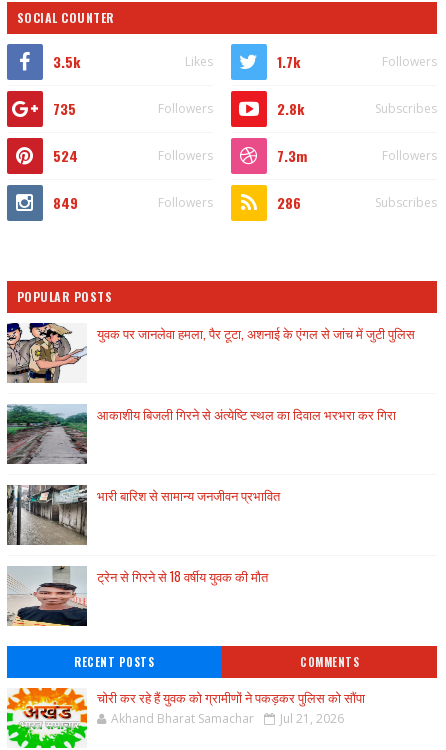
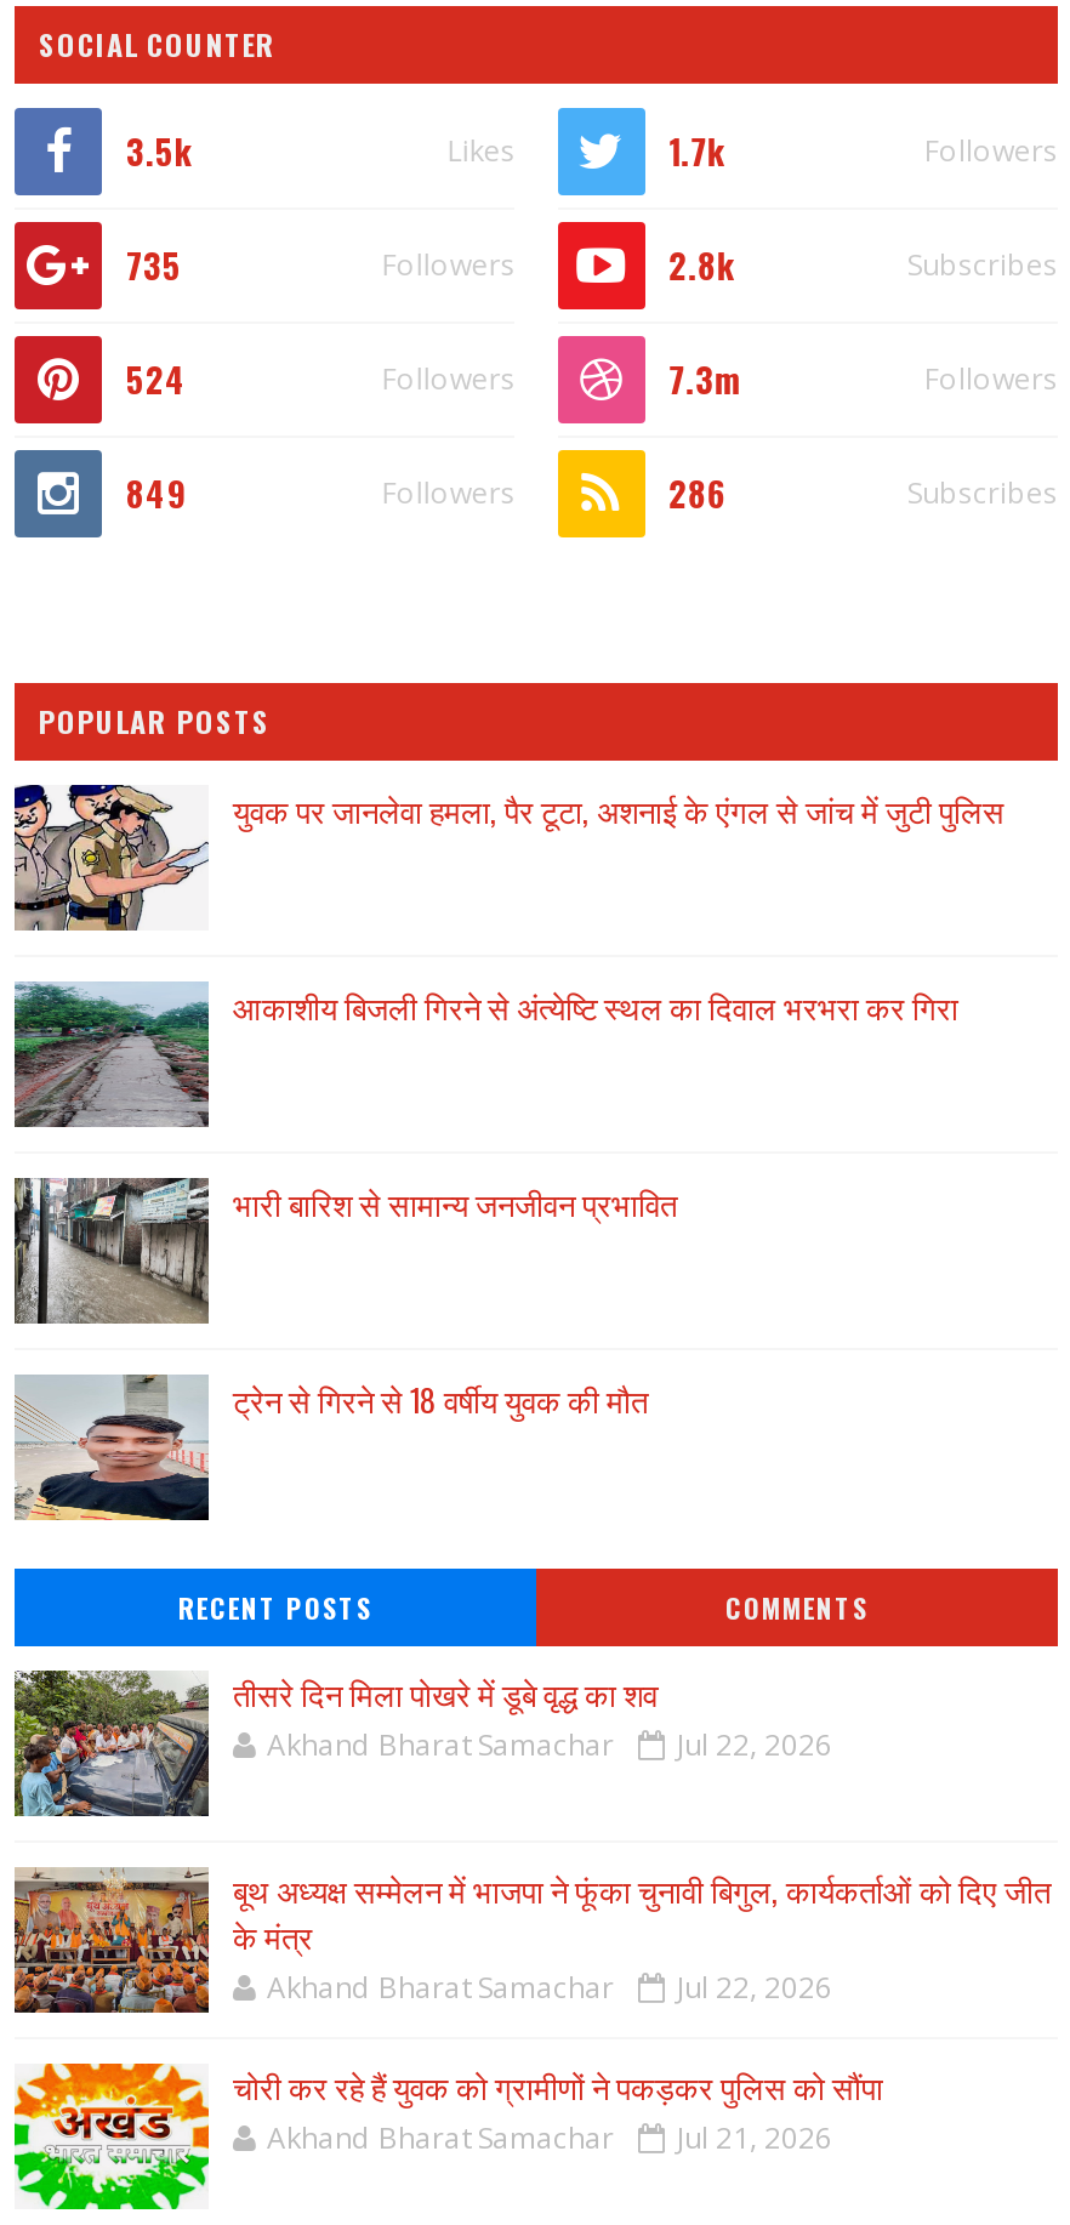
+ [image]
+ तीसरे दिन मिला पोखरे में डूबे वृद्ध का शव
+ Akhand Bharat Samachar
+ Jul 22, 2026
+ बूथ अध्यक्ष सम्मेलन में भाजपा ने फूंका चुनावी बिगुल, कार्यकर्ताओं को दिए जीत
+ के मंत्र
+ Akhand Bharat Samachar
+ Jul 22, 2026

+ [image]
